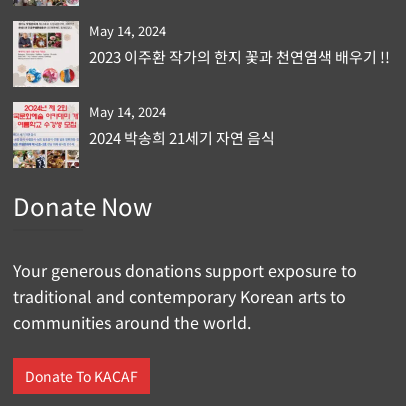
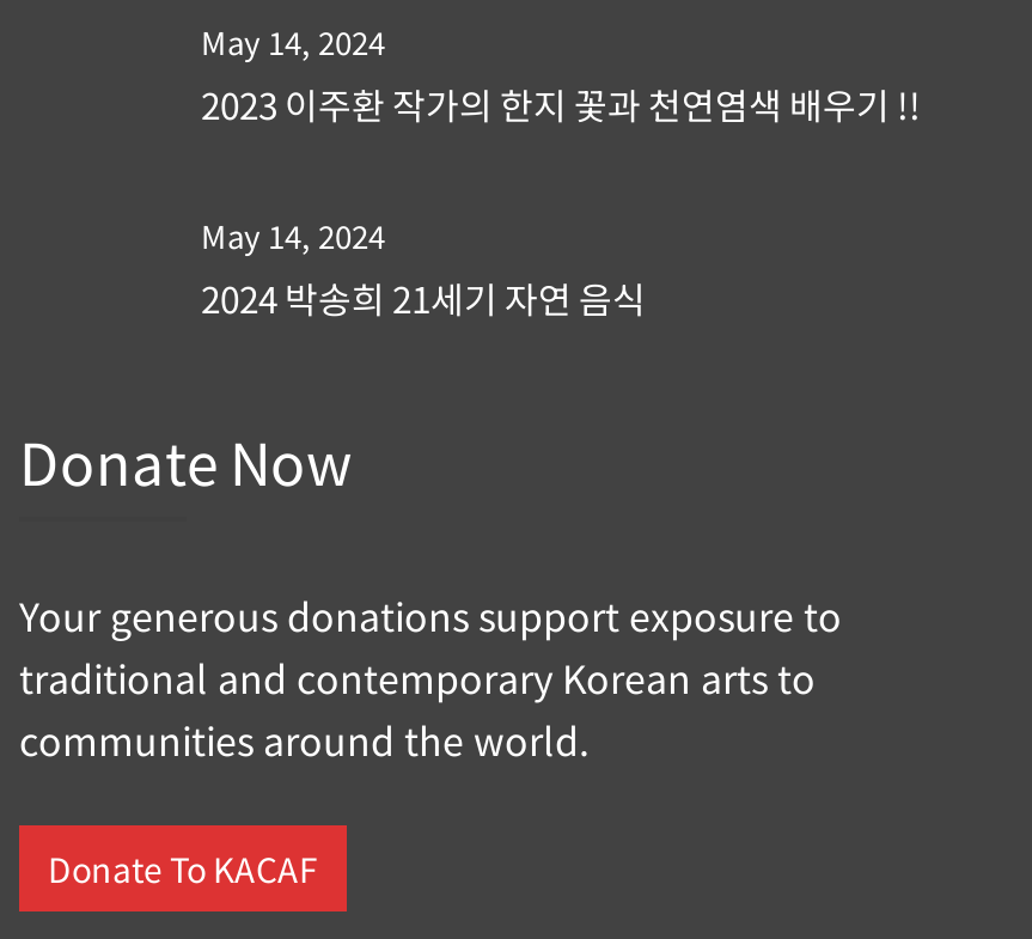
- [image]

- [image]
